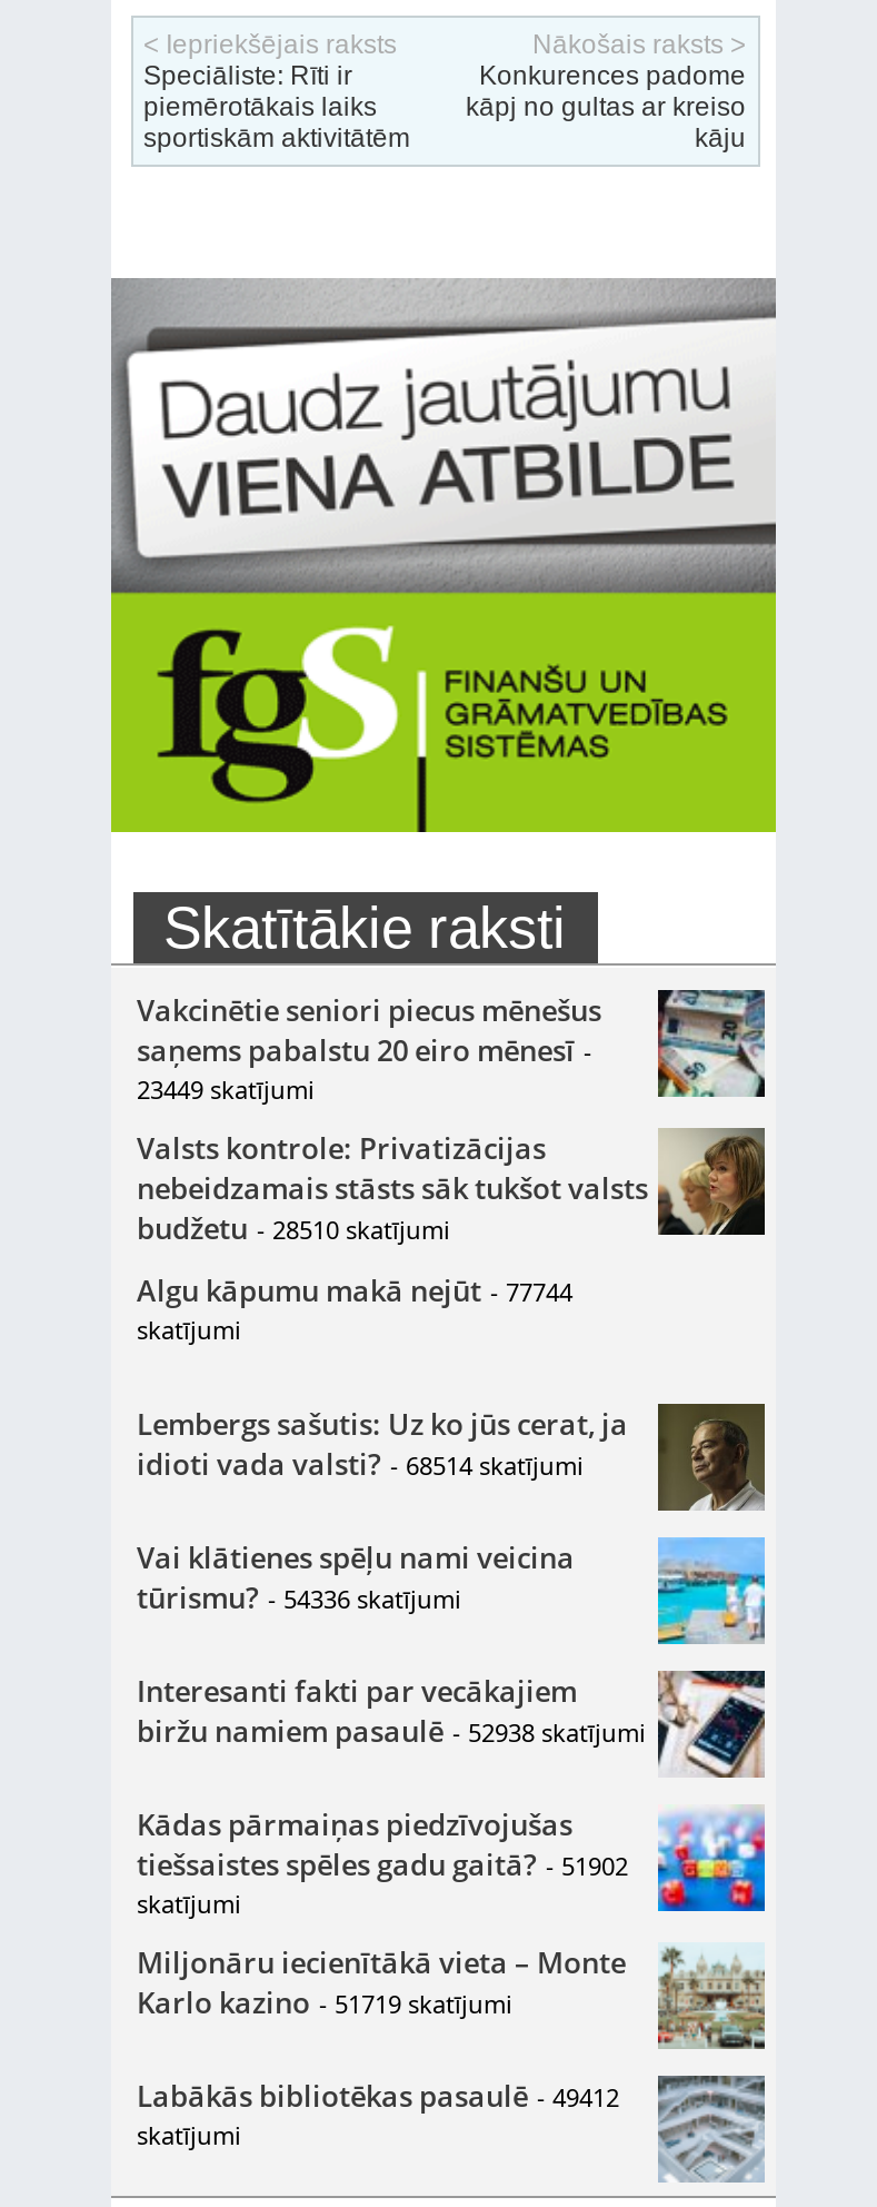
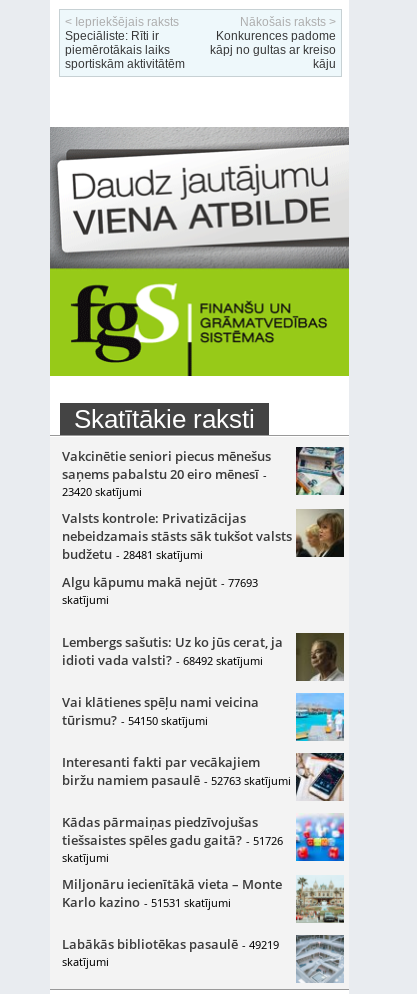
- 23449 skatījumi
+ 23420 skatījumi

- budžetu - 28510 skatījumi
+ budžetu - 28481 skatījumi

- Algu kāpumu makā nejūt - 77744
+ Algu kāpumu makā nejūt - 77693

- idioti vada valsti? - 68514 skatījumi
+ idioti vada valsti? - 68492 skatījumi

- tūrismu? - 54336 skatījumi
+ tūrismu? - 54150 skatījumi

- biržu namiem pasaulē - 52938 skatījumi
+ biržu namiem pasaulē - 52763 skatījumi

- tiešsaistes spēles gadu gaitā? - 51902
+ tiešsaistes spēles gadu gaitā? - 51726

- Karlo kazino - 51719 skatījumi
+ Karlo kazino - 51531 skatījumi

- Labākās bibliotēkas pasaulē - 49412
+ Labākās bibliotēkas pasaulē - 49219
